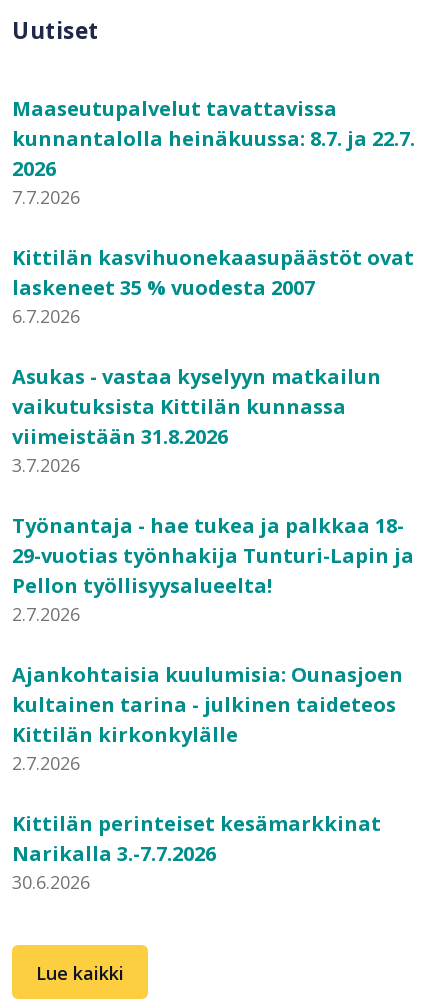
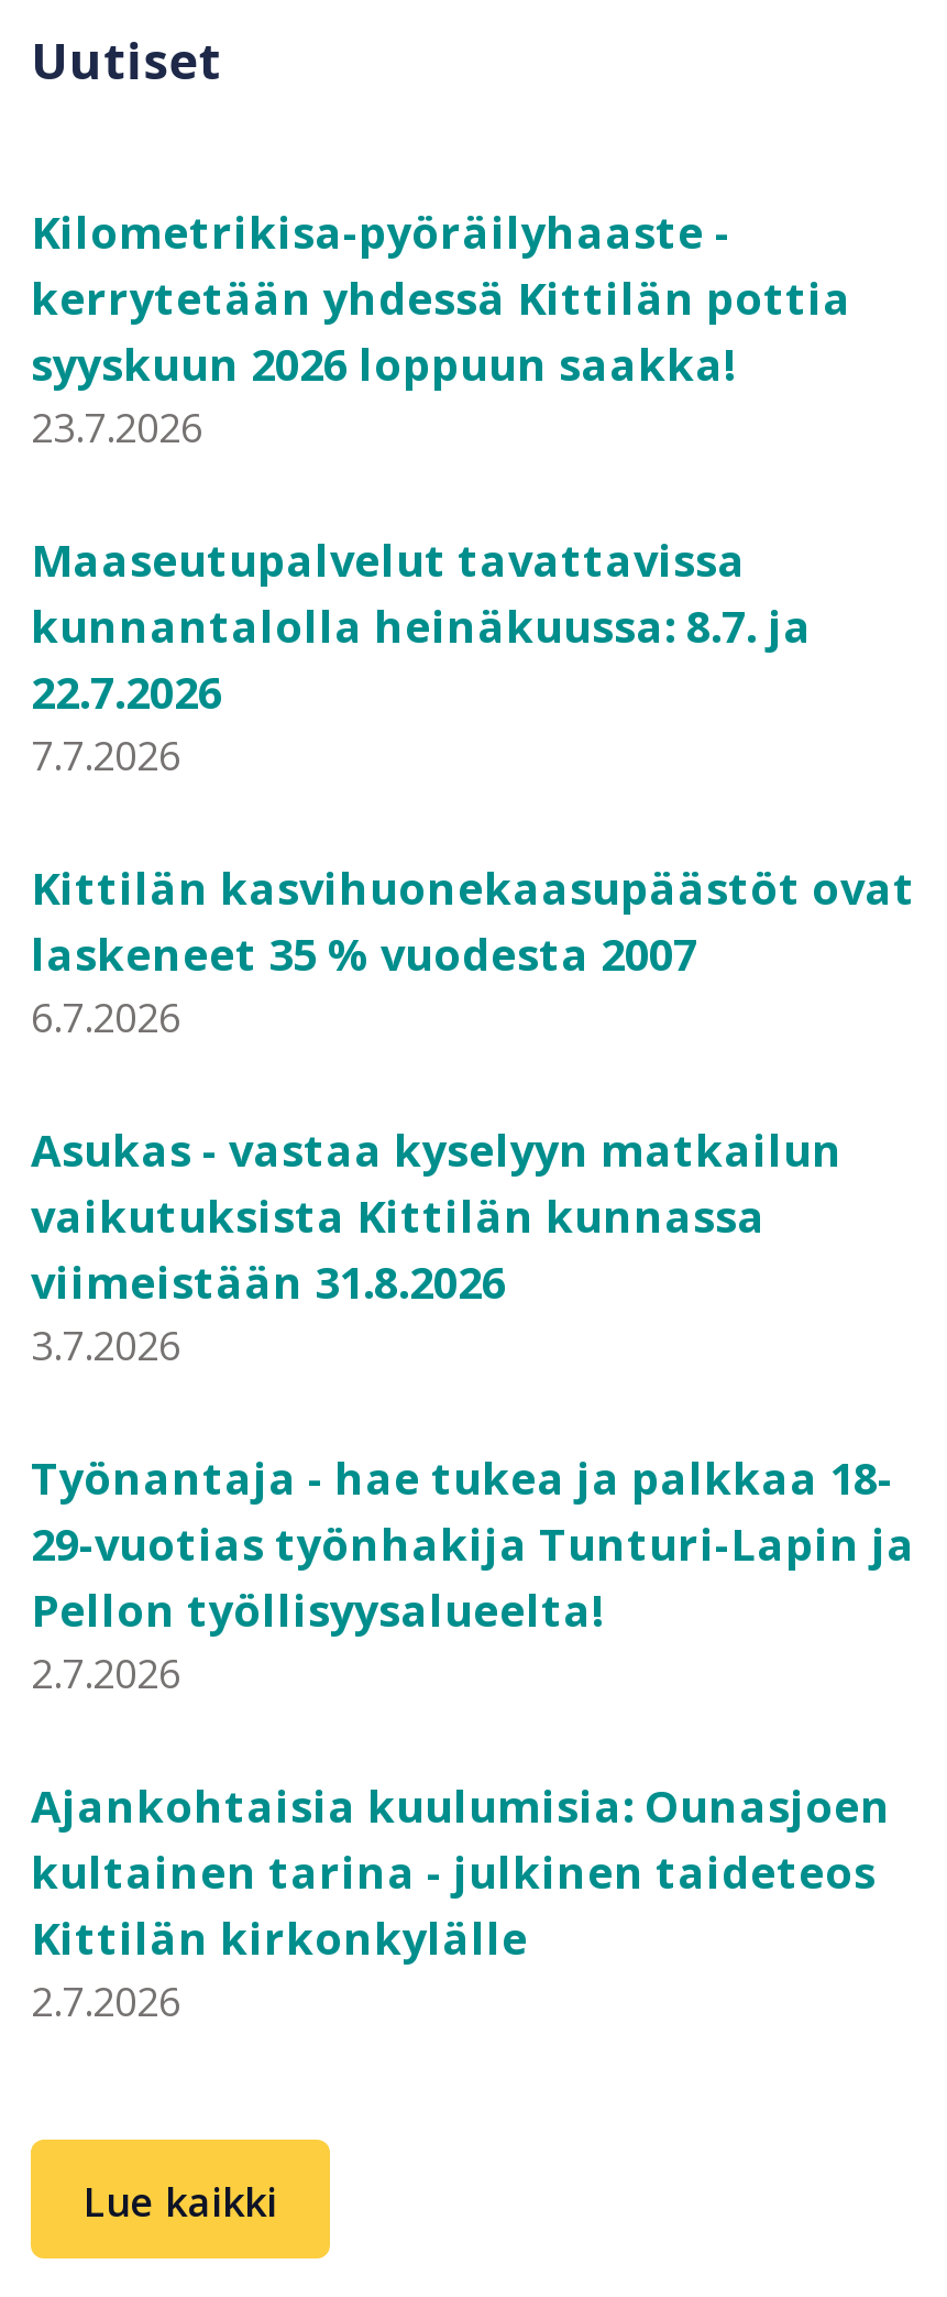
+ Kilometrikisa-pyöräilyhaaste -
+ kerrytetään yhdessä Kittilän pottia
+ syyskuun 2026 loppuun saakka!
+ 23.7.2026

moved down: Maaseutupalvelut tavattavissa

moved down: 7.7.2026 | Kittilän kasvihuonekaasupäästöt ovat | laskeneet 35 % vuodesta 2007 | ... | Kittilän kirkonkylälle | 2.7.2026

- Kittilän perinteiset kesämarkkinat
- Narikalla 3.-7.7.2026
- 30.6.2026
